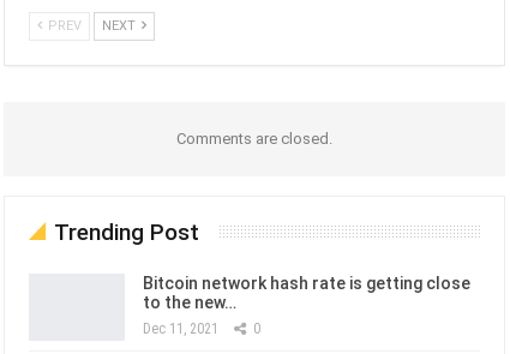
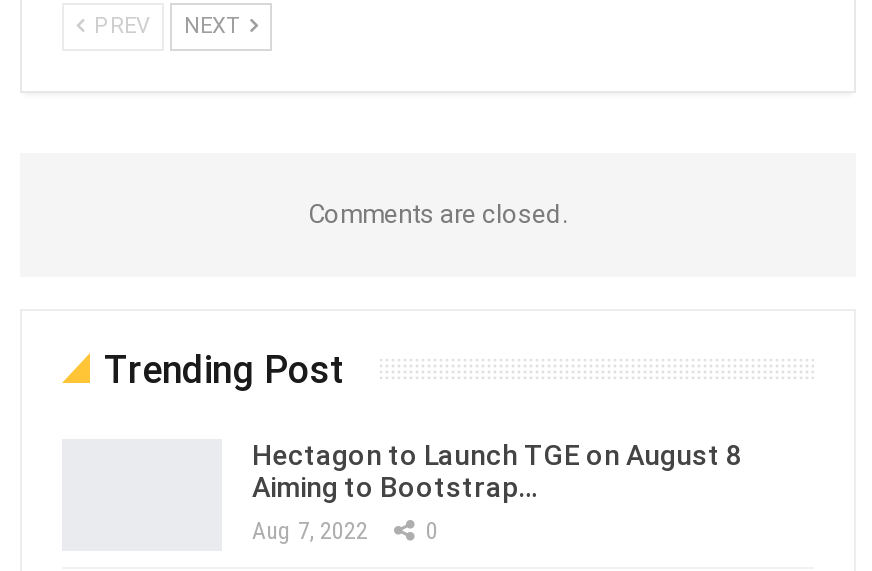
- Bitcoin network hash rate is getting close
- to the new…
- Dec 11, 2021
+ Hectagon to Launch TGE on August 8
+ Aiming to Bootstrap…
+ Aug 7, 2022
